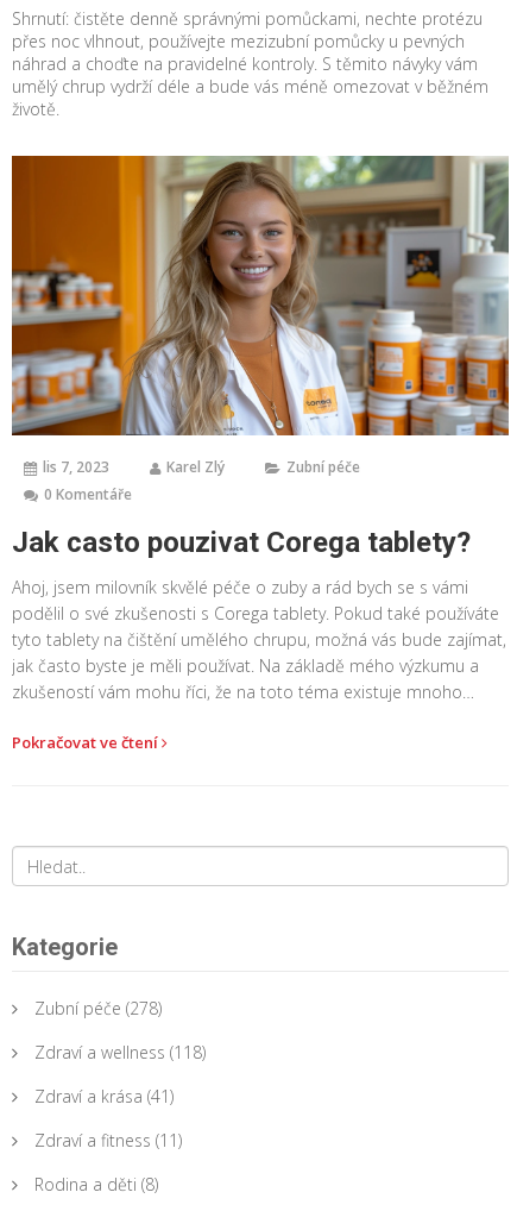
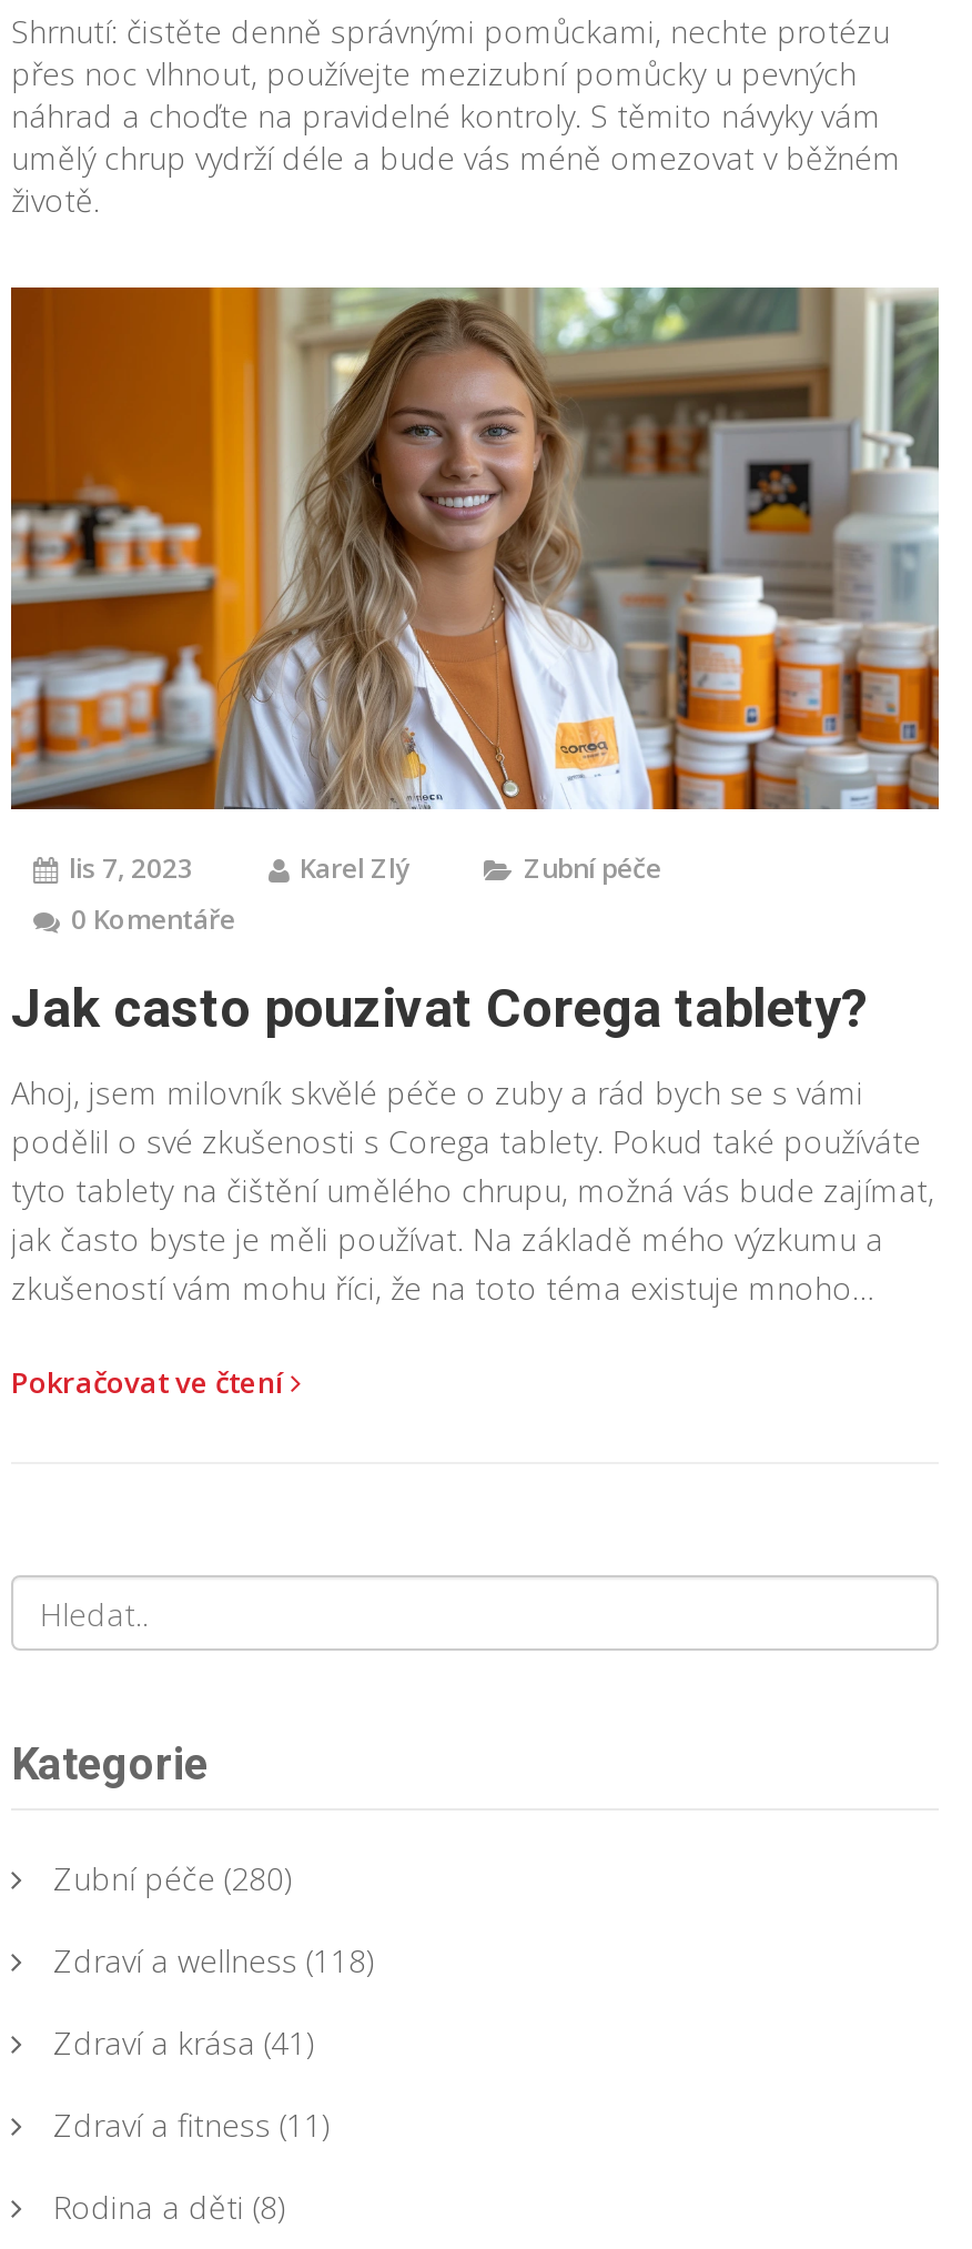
- Zubní péče (278)
+ Zubní péče (280)
